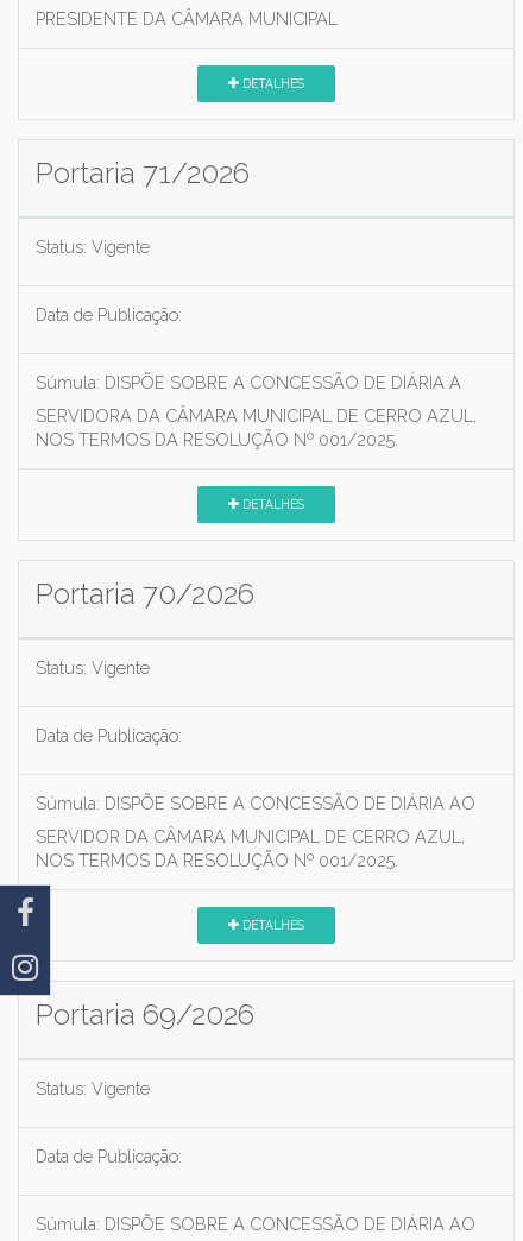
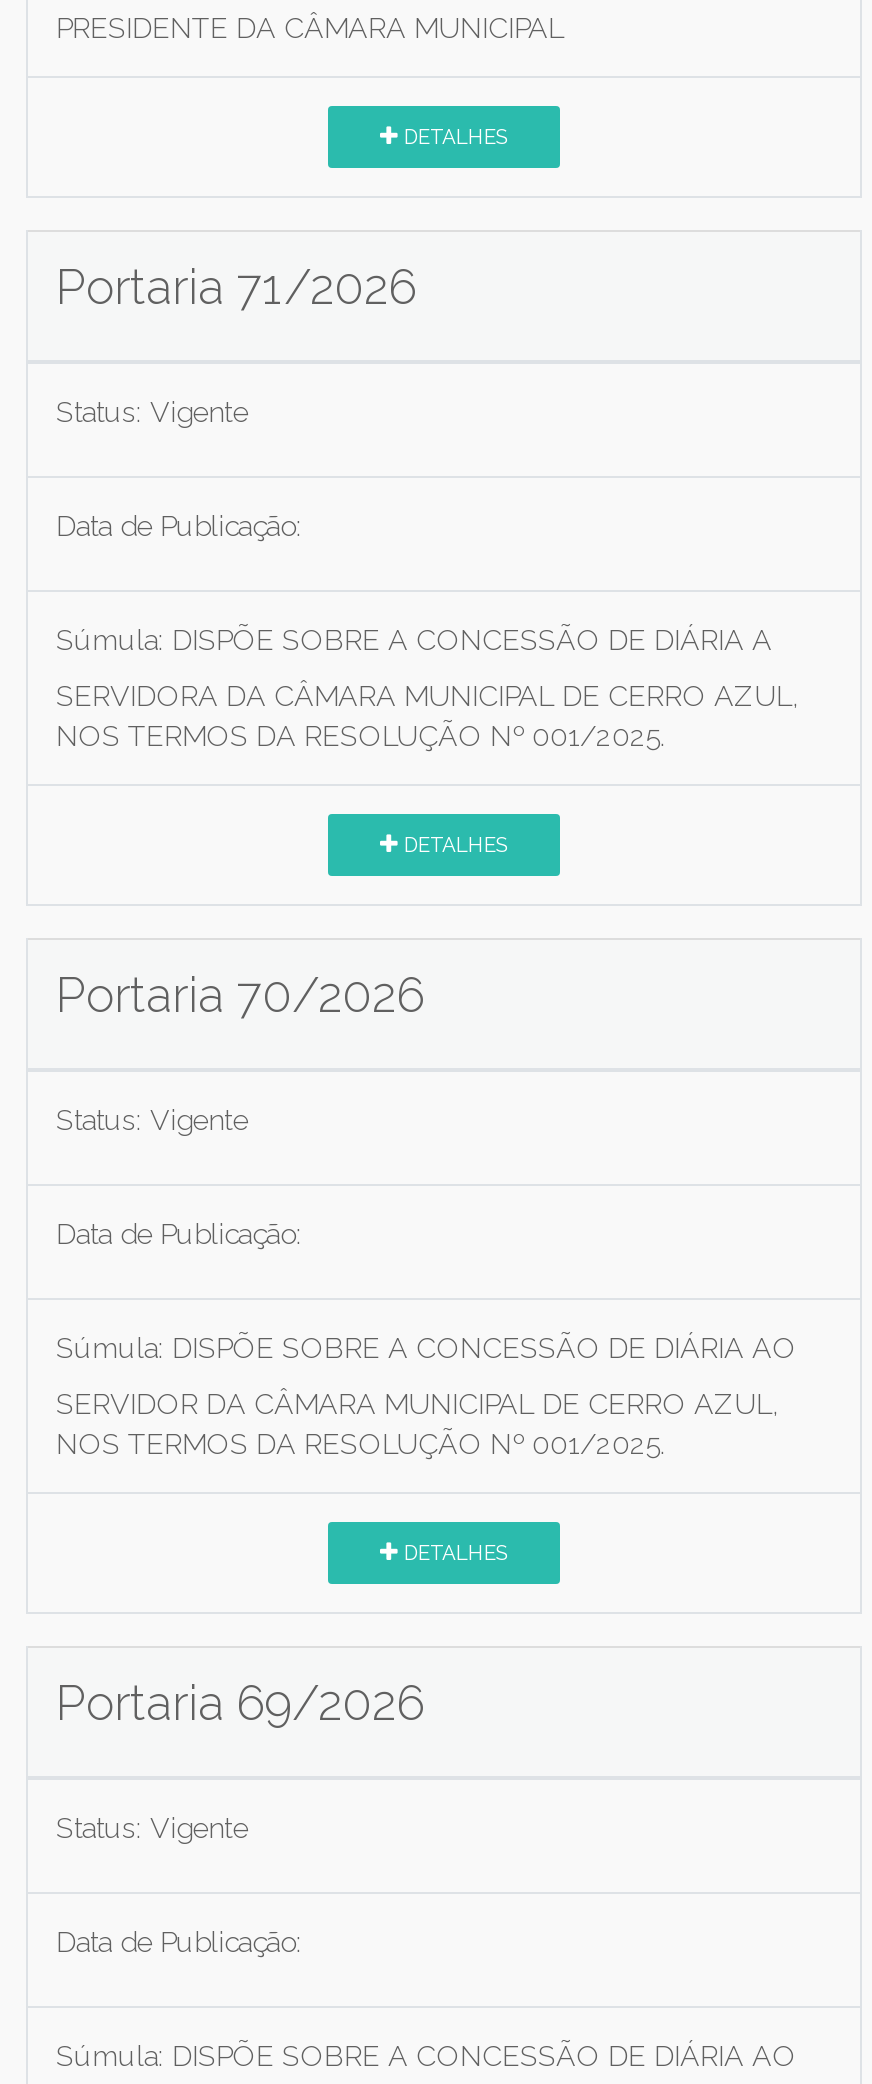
- [image]
